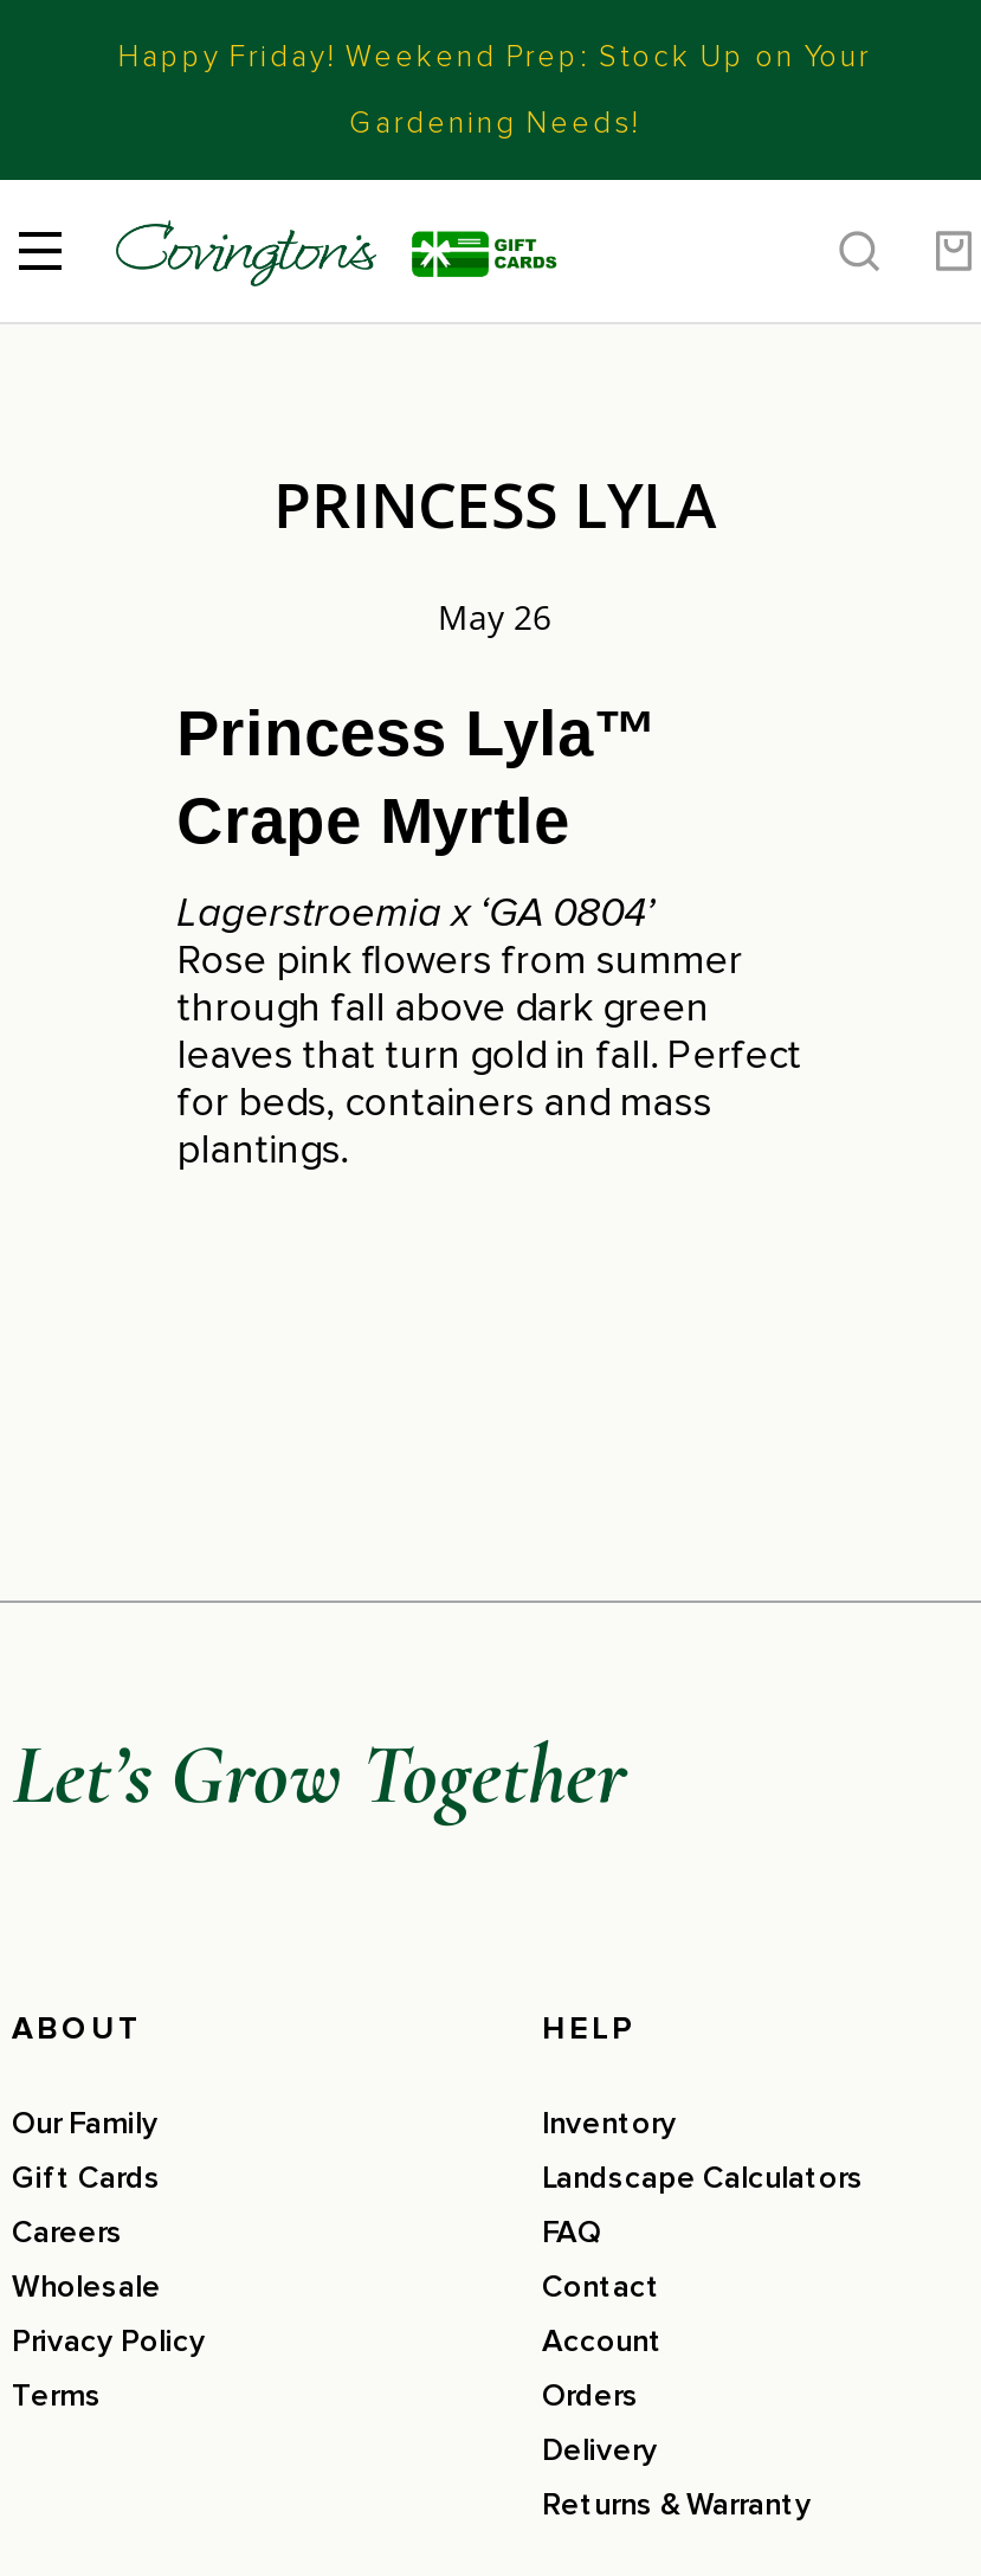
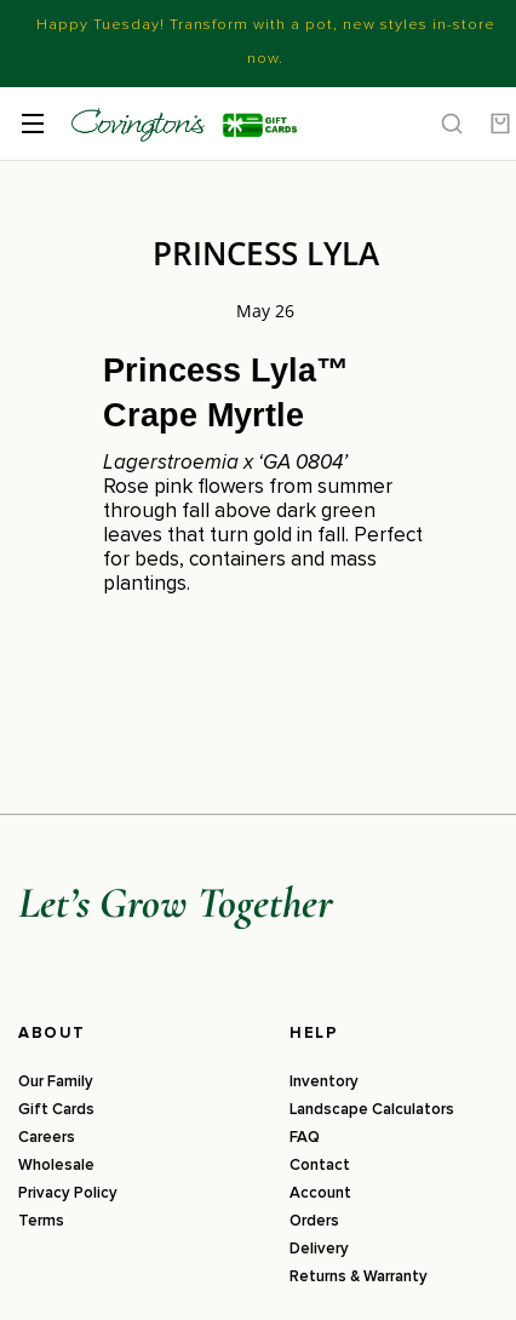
- Happy Friday! Weekend Prep: Stock Up on Your
+ Happy Tuesday! Transform with a pot, new styles in-store

- Gardening Needs!
+ now.
